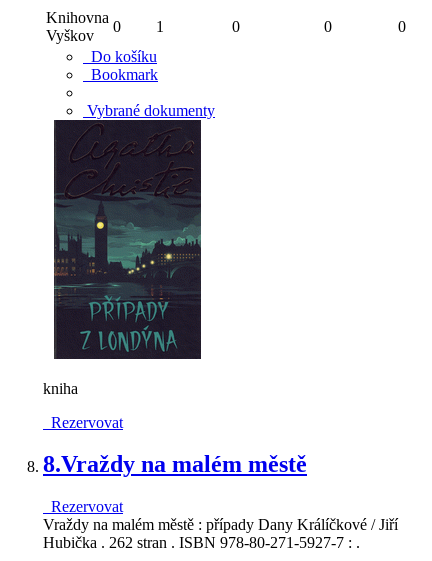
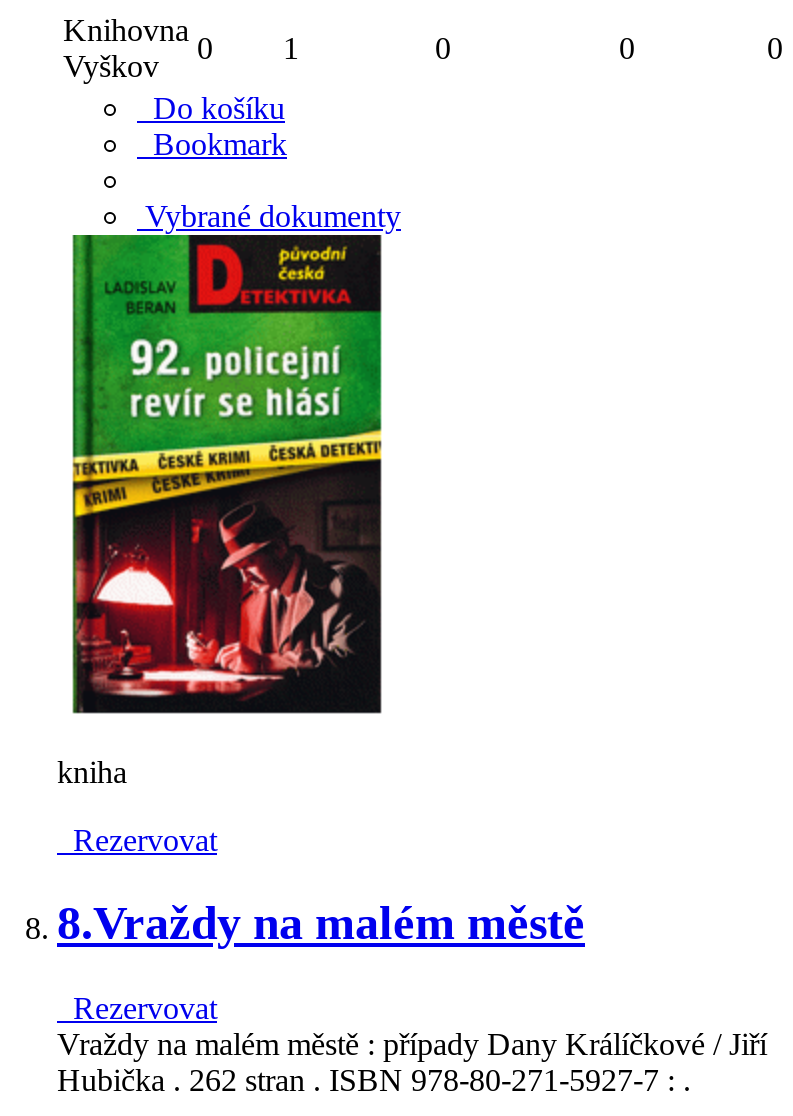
- [image]
+ [image]
